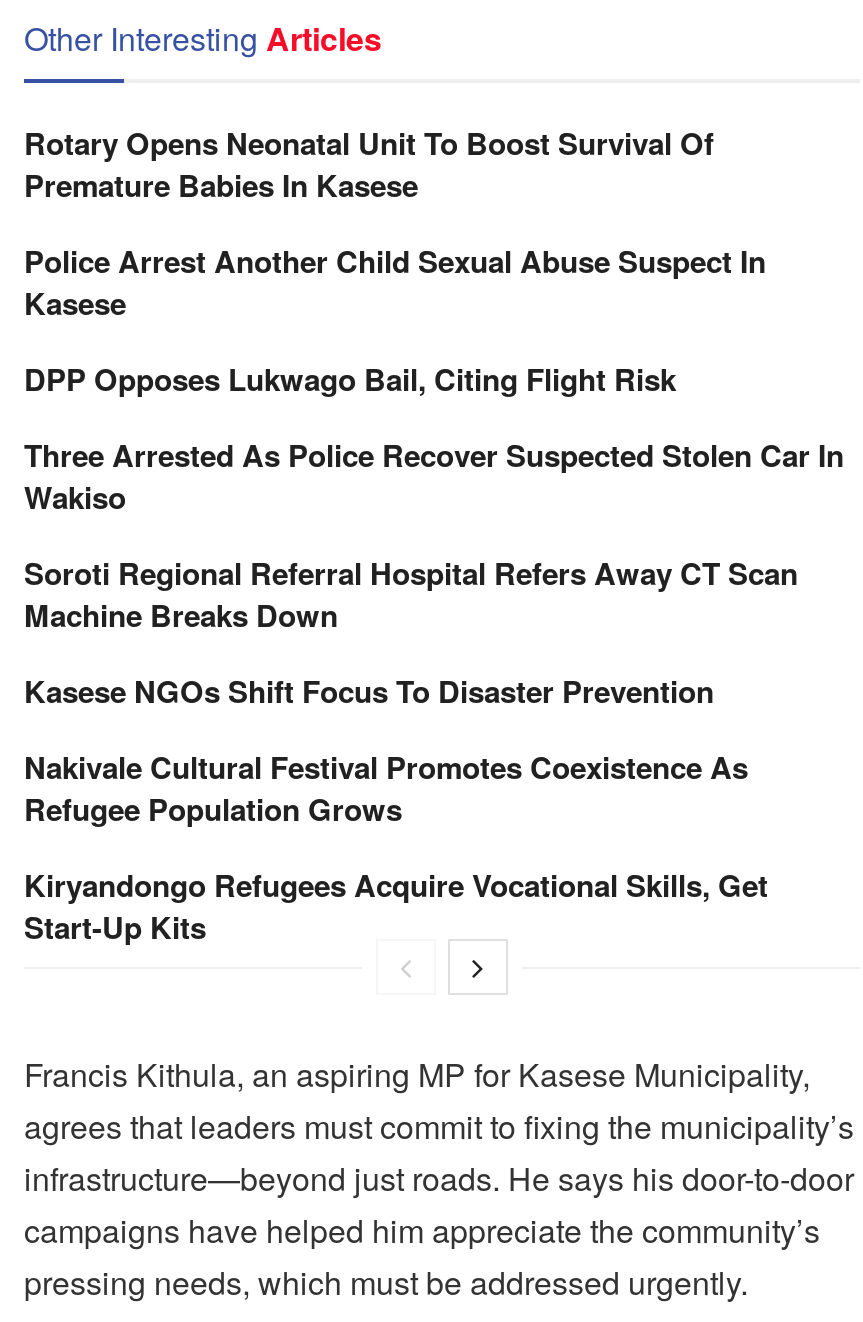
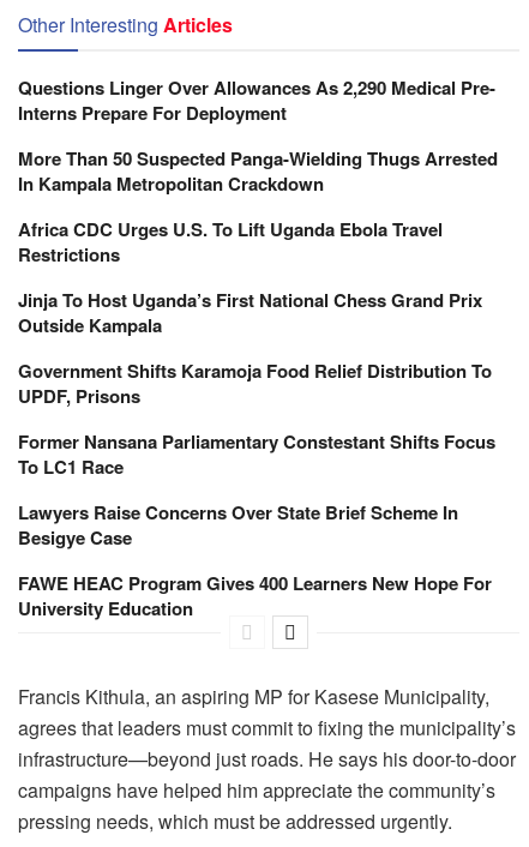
- Rotary Opens Neonatal Unit To Boost Survival Of
- Premature Babies In Kasese
+ Questions Linger Over Allowances As 2,290 Medical Pre-
+ Interns Prepare For Deployment

- Police Arrest Another Child Sexual Abuse Suspect In
- Kasese
+ More Than 50 Suspected Panga-Wielding Thugs Arrested
+ In Kampala Metropolitan Crackdown

- DPP Opposes Lukwago Bail, Citing Flight Risk
+ Africa CDC Urges U.S. To Lift Uganda Ebola Travel
+ Restrictions

- Three Arrested As Police Recover Suspected Stolen Car In
- Wakiso
+ Jinja To Host Uganda’s First National Chess Grand Prix
+ Outside Kampala

- Soroti Regional Referral Hospital Refers Away CT Scan
- Machine Breaks Down
+ Government Shifts Karamoja Food Relief Distribution To
+ UPDF, Prisons

- Kasese NGOs Shift Focus To Disaster Prevention
+ Former Nansana Parliamentary Constestant Shifts Focus
+ To LC1 Race

- Nakivale Cultural Festival Promotes Coexistence As
- Refugee Population Grows
+ Lawyers Raise Concerns Over State Brief Scheme In
+ Besigye Case

- Kiryandongo Refugees Acquire Vocational Skills, Get
- Start-Up Kits
+ FAWE HEAC Program Gives 400 Learners New Hope For
+ University Education
